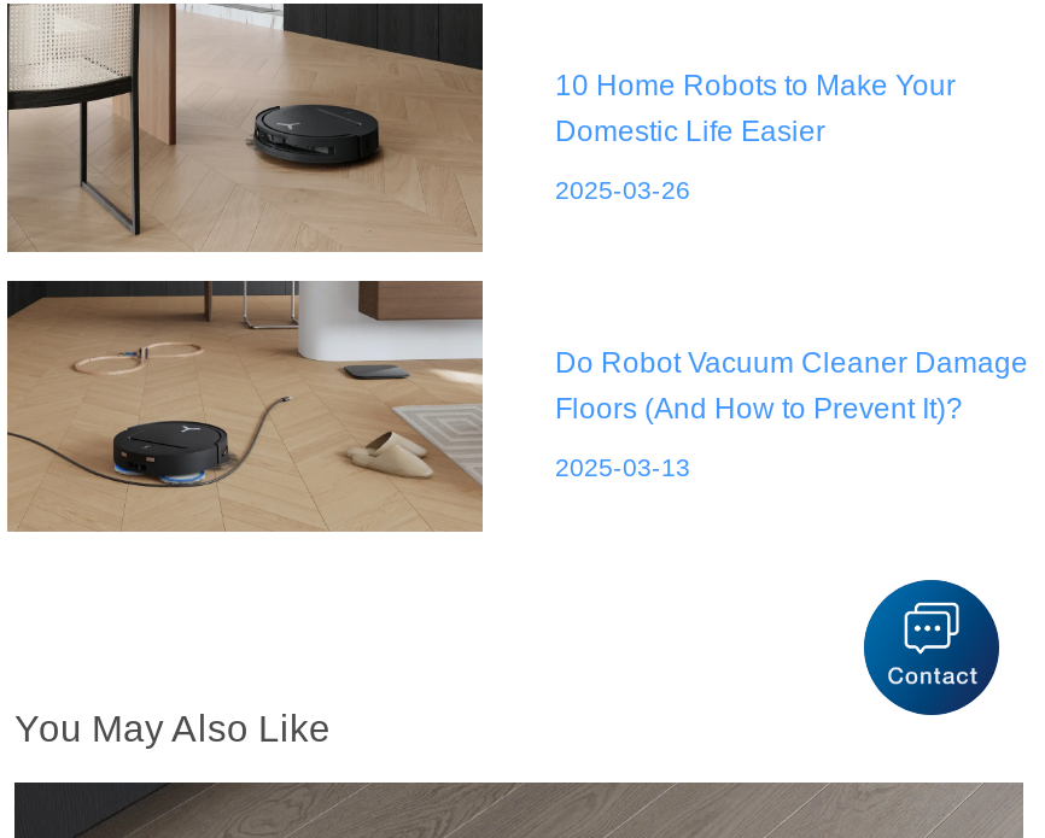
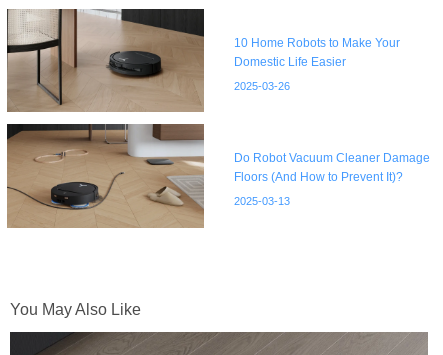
- [image]
